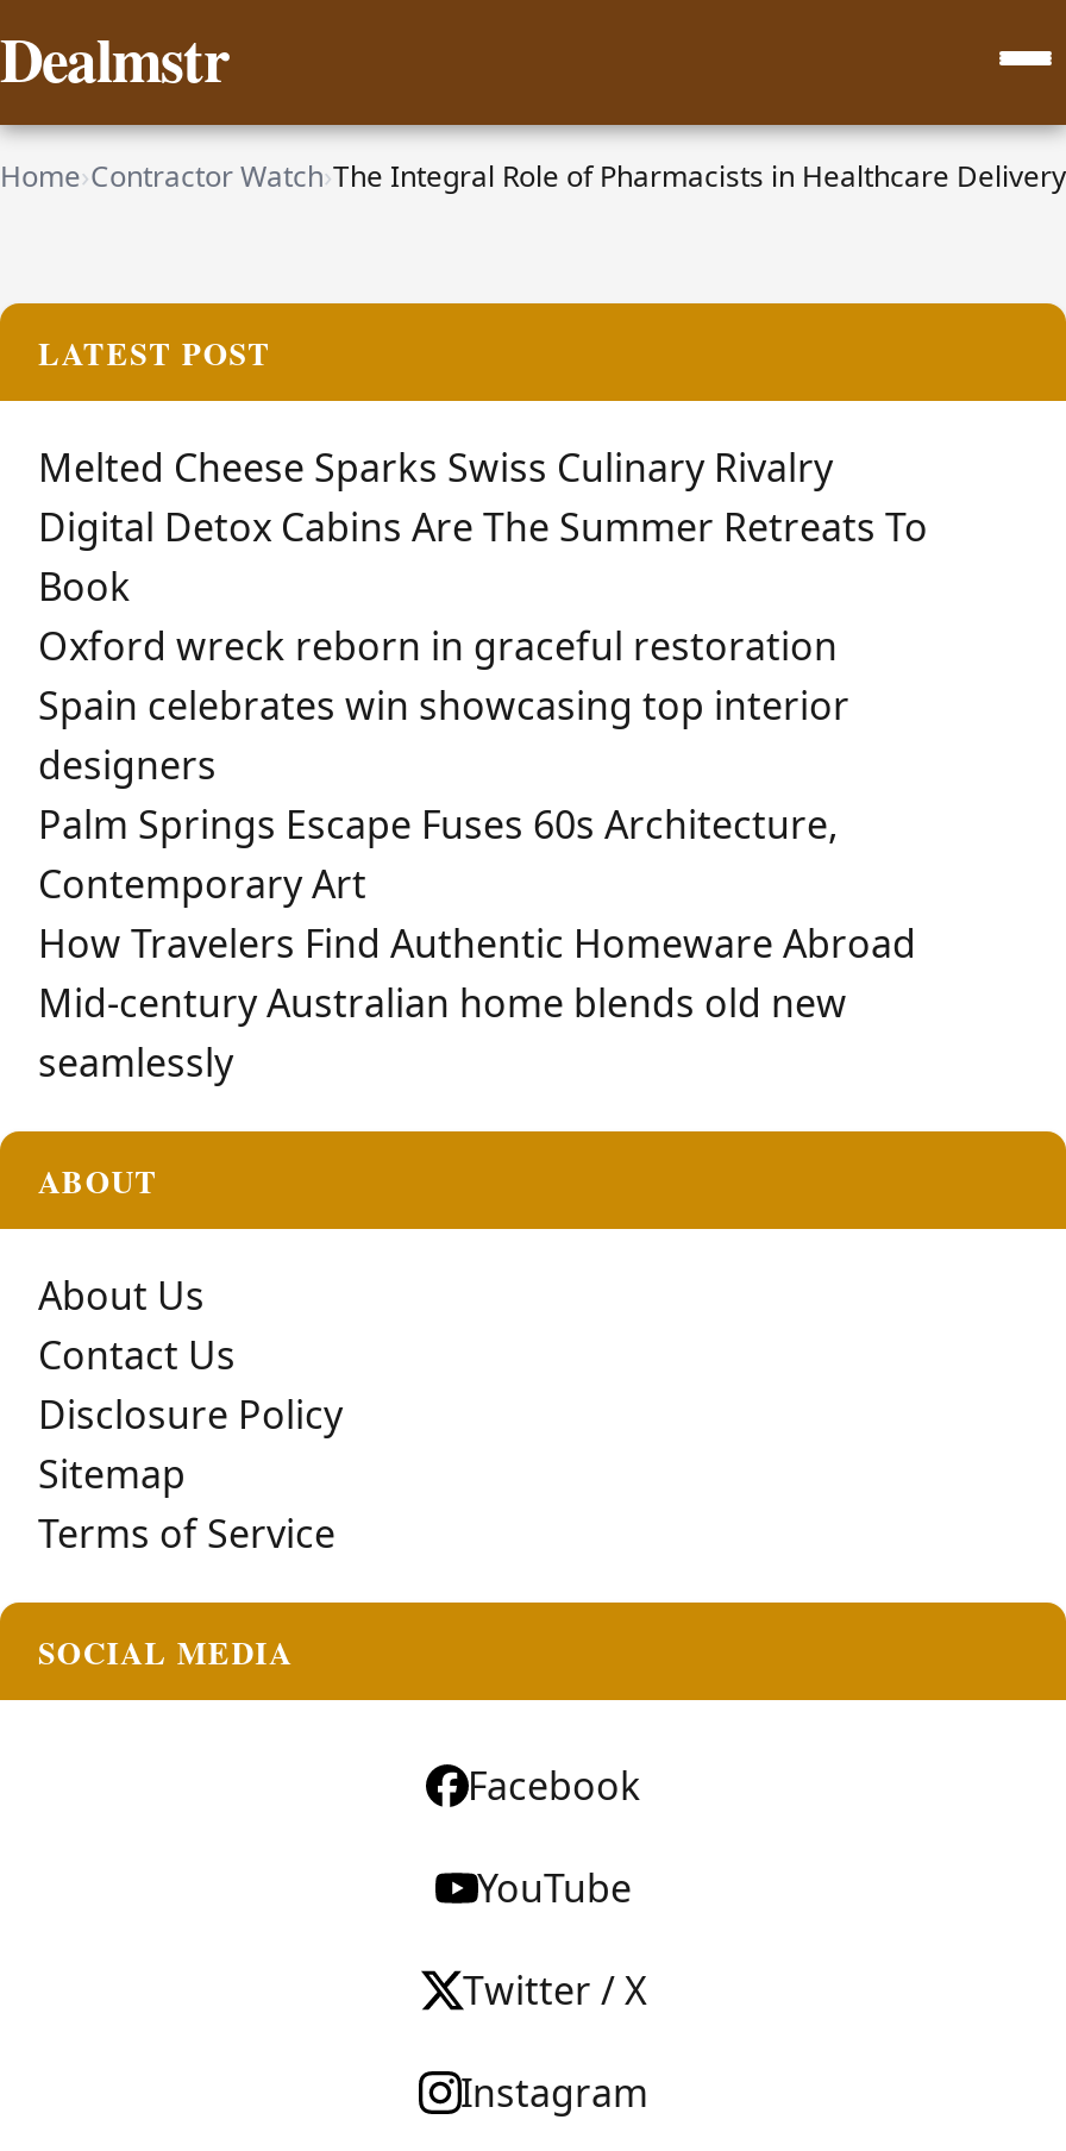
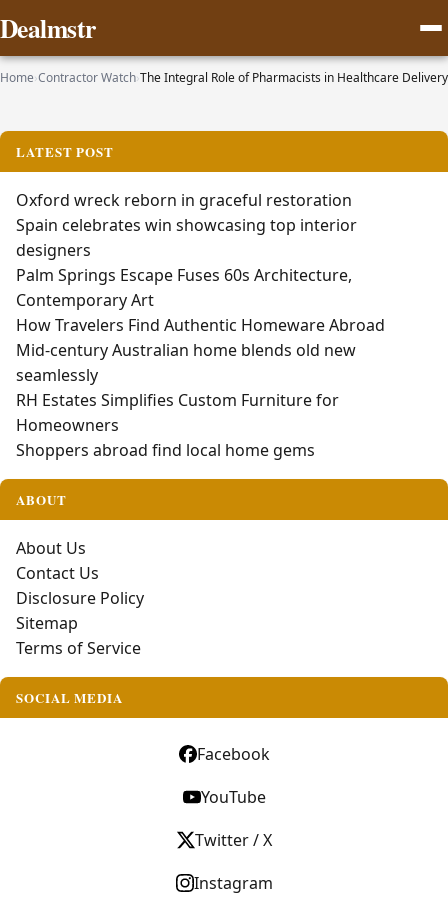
- Melted Cheese Sparks Swiss Culinary Rivalry
- Digital Detox Cabins Are The Summer Retreats To
- Book

moved up: Oxford wreck reborn in graceful restoration | Spain celebrates win showcasing top interior | designers | Palm Springs Escape Fuses 60s Architecture, | Contemporary Art | How Travelers Find Authentic Homeware Abroad | Mid-century Australian home blends old new | seamlessly

+ RH Estates Simplifies Custom Furniture for
+ Homeowners
+ Shoppers abroad find local home gems
